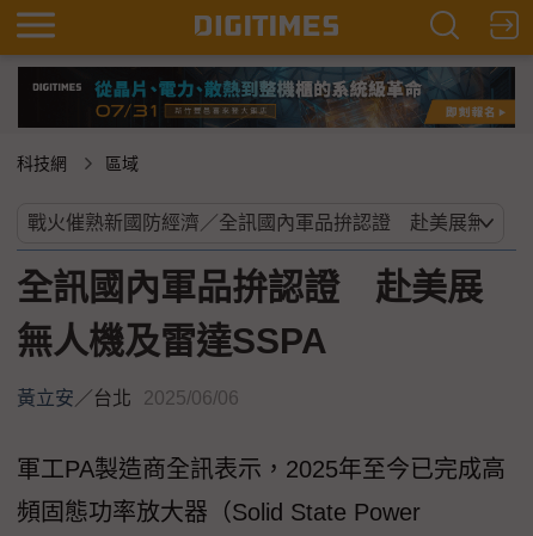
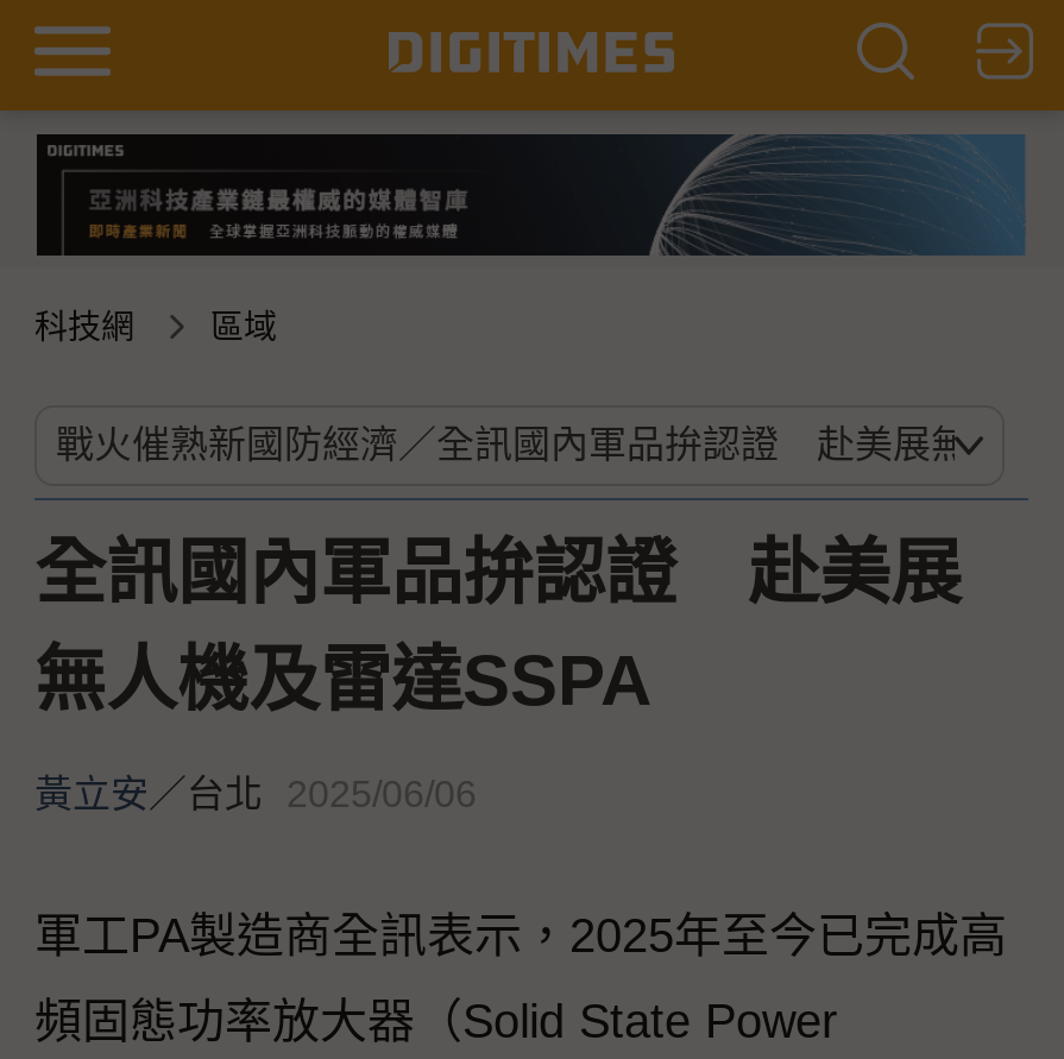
- [image]
+ [image]
